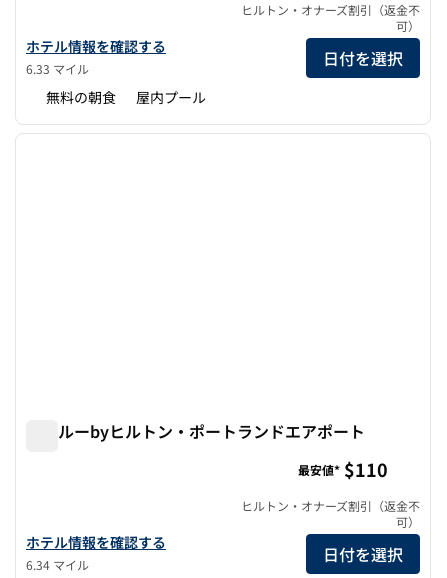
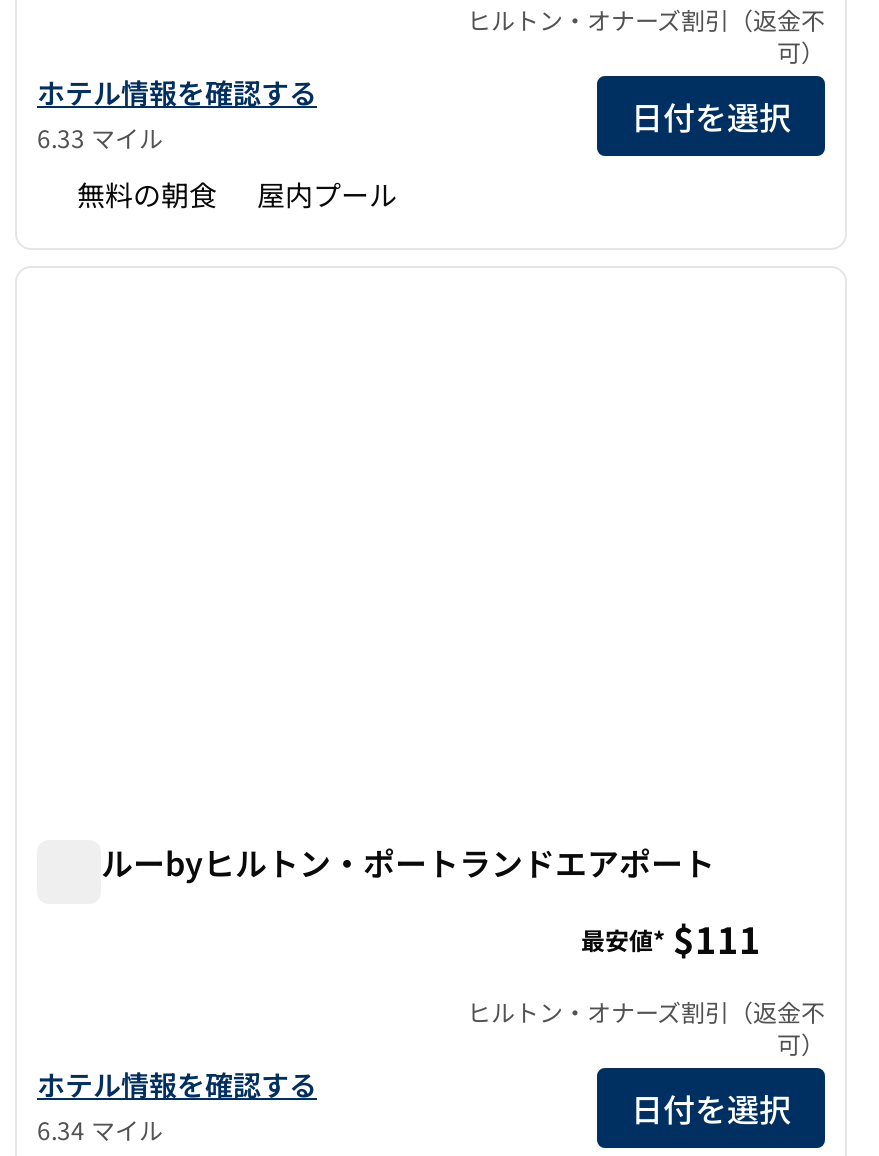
- 最安値* $110
+ 最安値* $111
